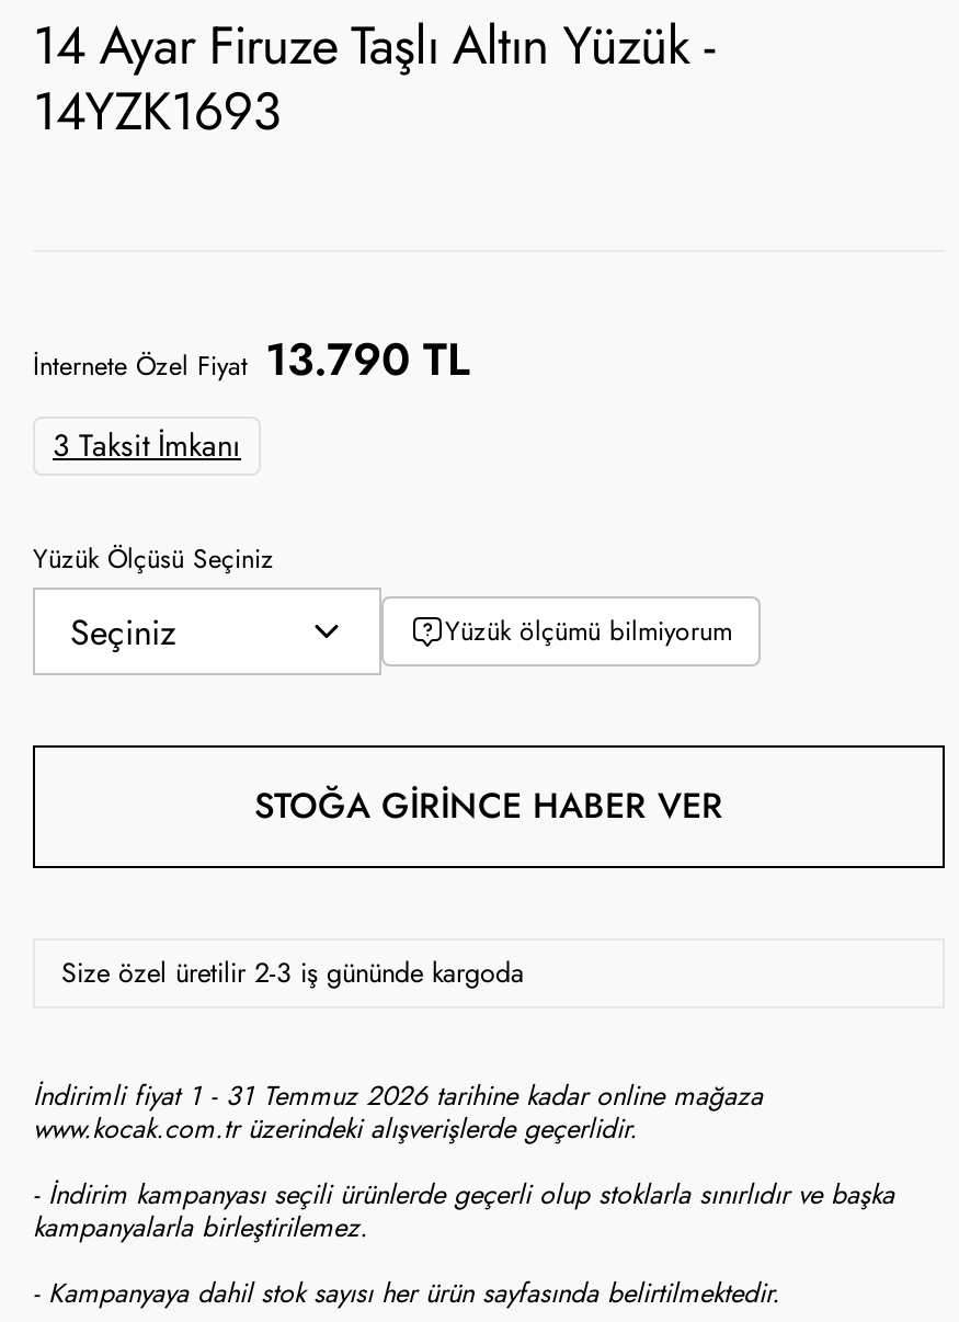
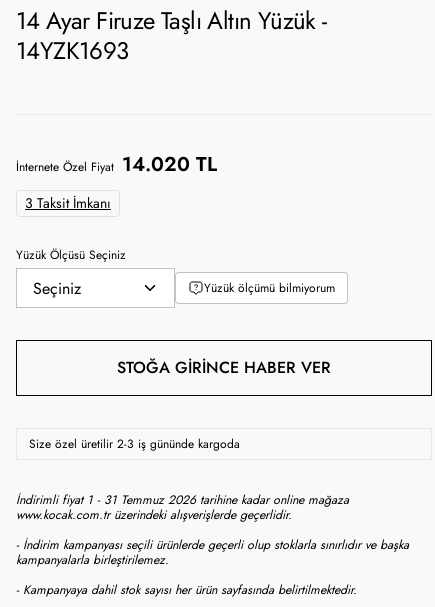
- İnternete Özel Fiyat 13.790 TL
+ İnternete Özel Fiyat 14.020 TL
